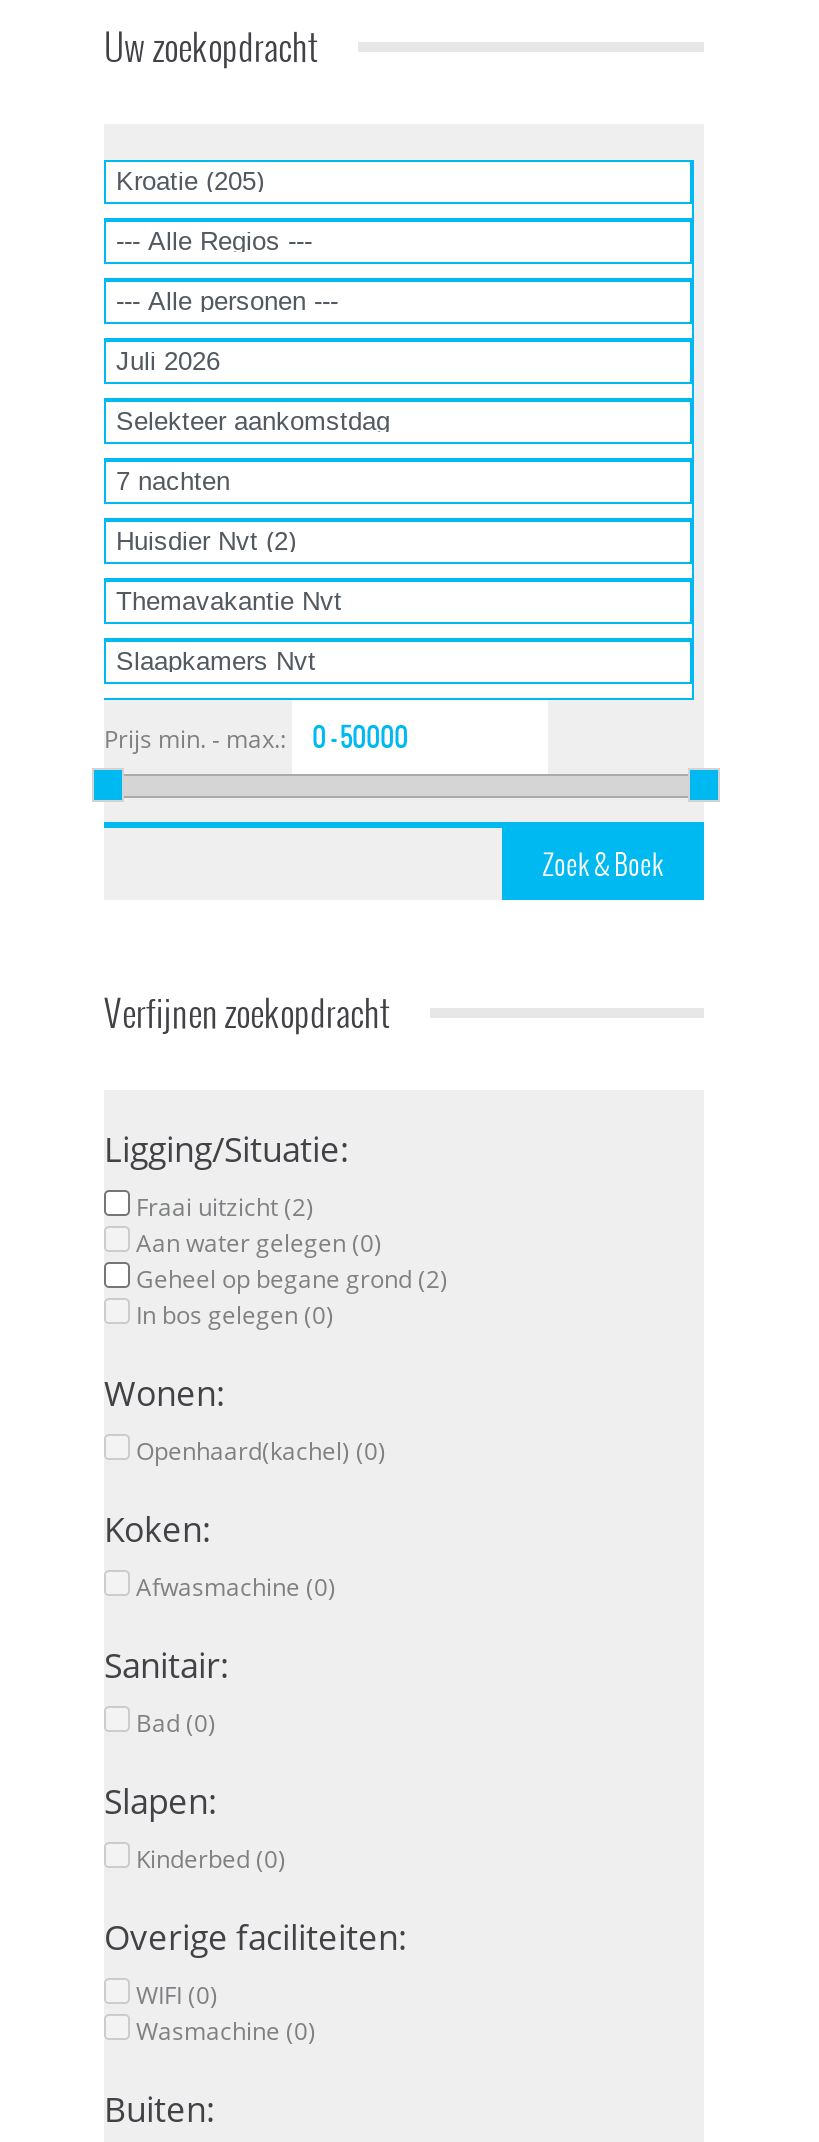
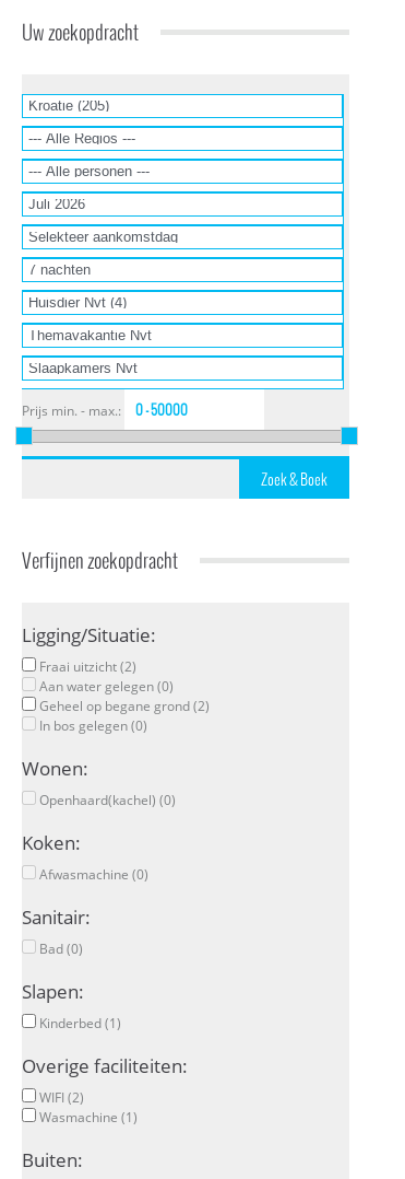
- Kinderbed (0)
+ Kinderbed (1)

- WIFI (0)
+ WIFI (2)

- Wasmachine (0)
+ Wasmachine (1)
